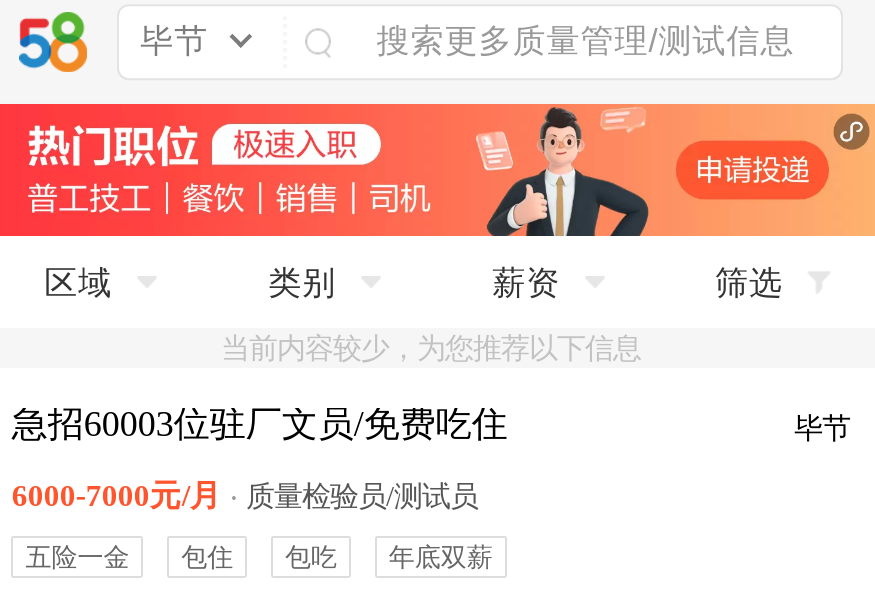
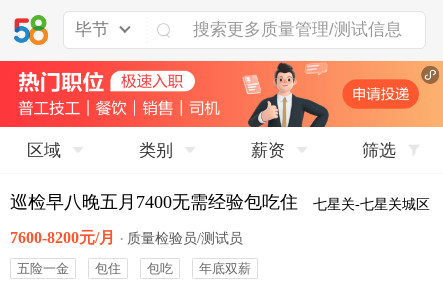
- 当前内容较少，为您推荐以下信息
- 急招60003位驻厂文员/免费吃住
- 毕节
- 6000-7000元/月 · 质量检验员/测试员
+ 巡检早八晚五月7400无需经验包吃住
+ 七星关-七星关城区
+ 7600-8200元/月 · 质量检验员/测试员
